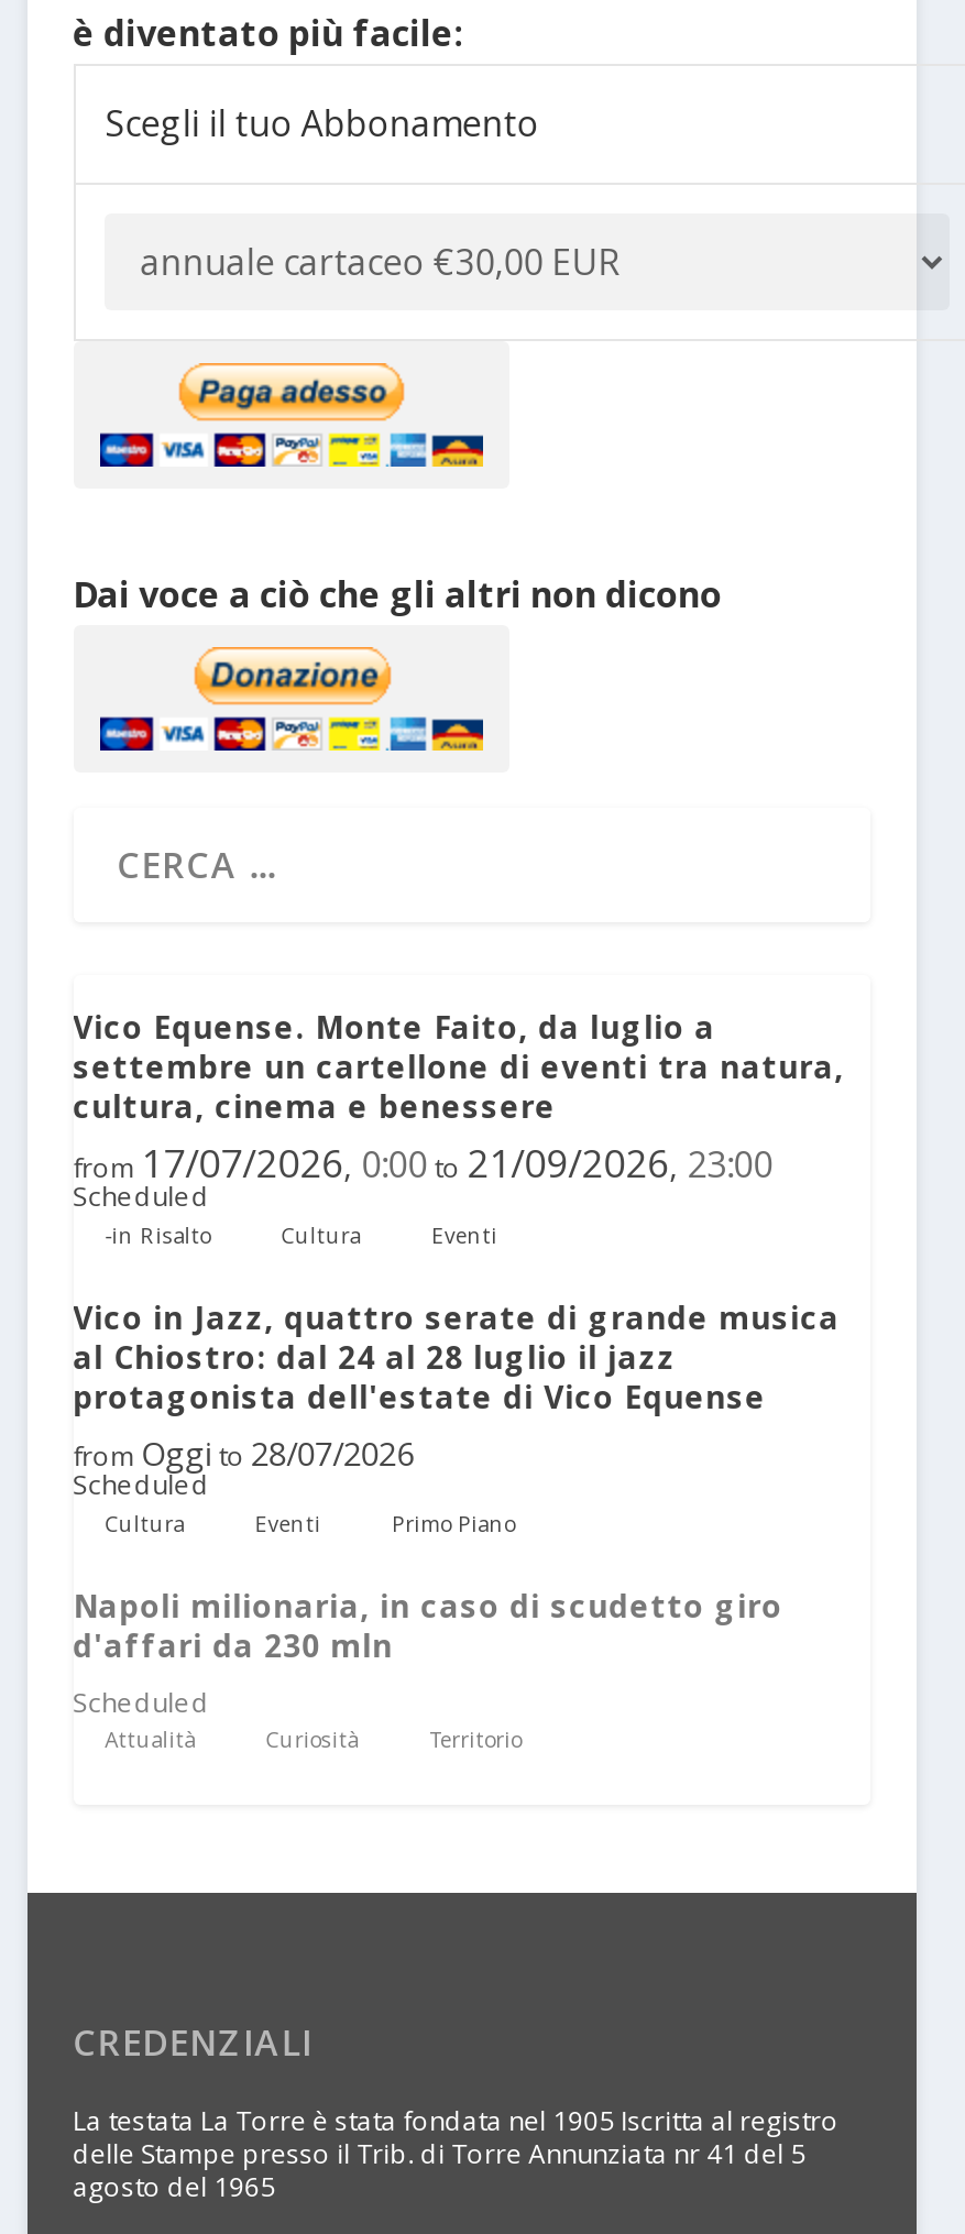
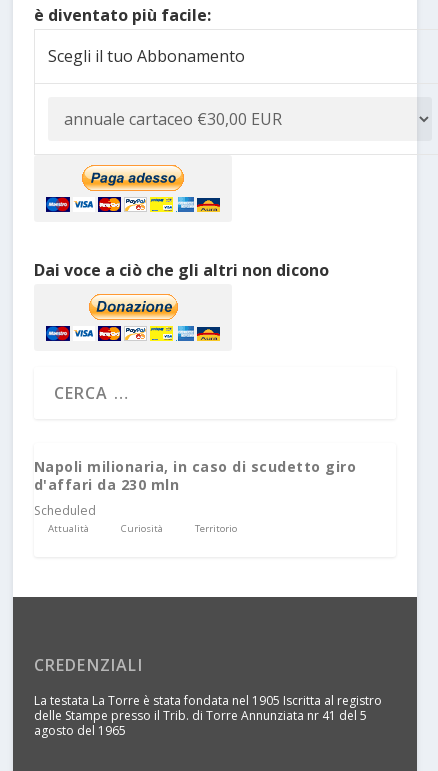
- Vico Equense. Monte Faito, da luglio a
- settembre un cartellone di eventi tra natura,
- cultura, cinema e benessere
- from 17/07/2026, 0:00 to 21/09/2026, 23:00
- Scheduled
- -in Risalto
- Cultura
- Eventi
- Vico in Jazz, quattro serate di grande musica
- al Chiostro: dal 24 al 28 luglio il jazz
- protagonista dell'estate di Vico Equense
- from Oggi to 28/07/2026
- Scheduled
- Cultura
- Eventi
- Primo Piano
